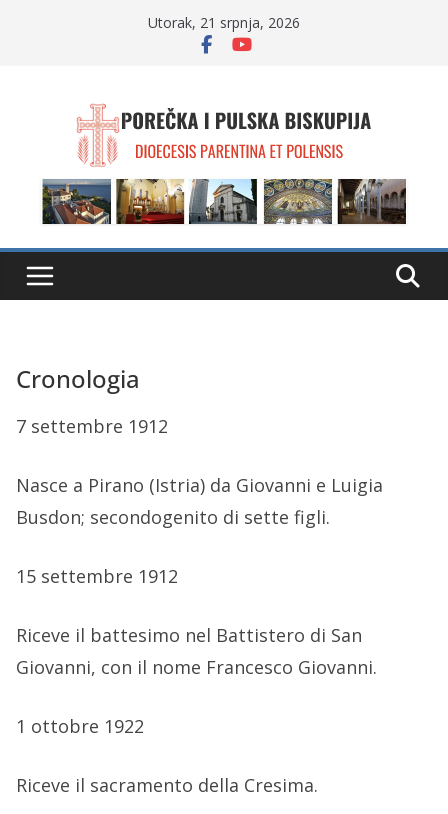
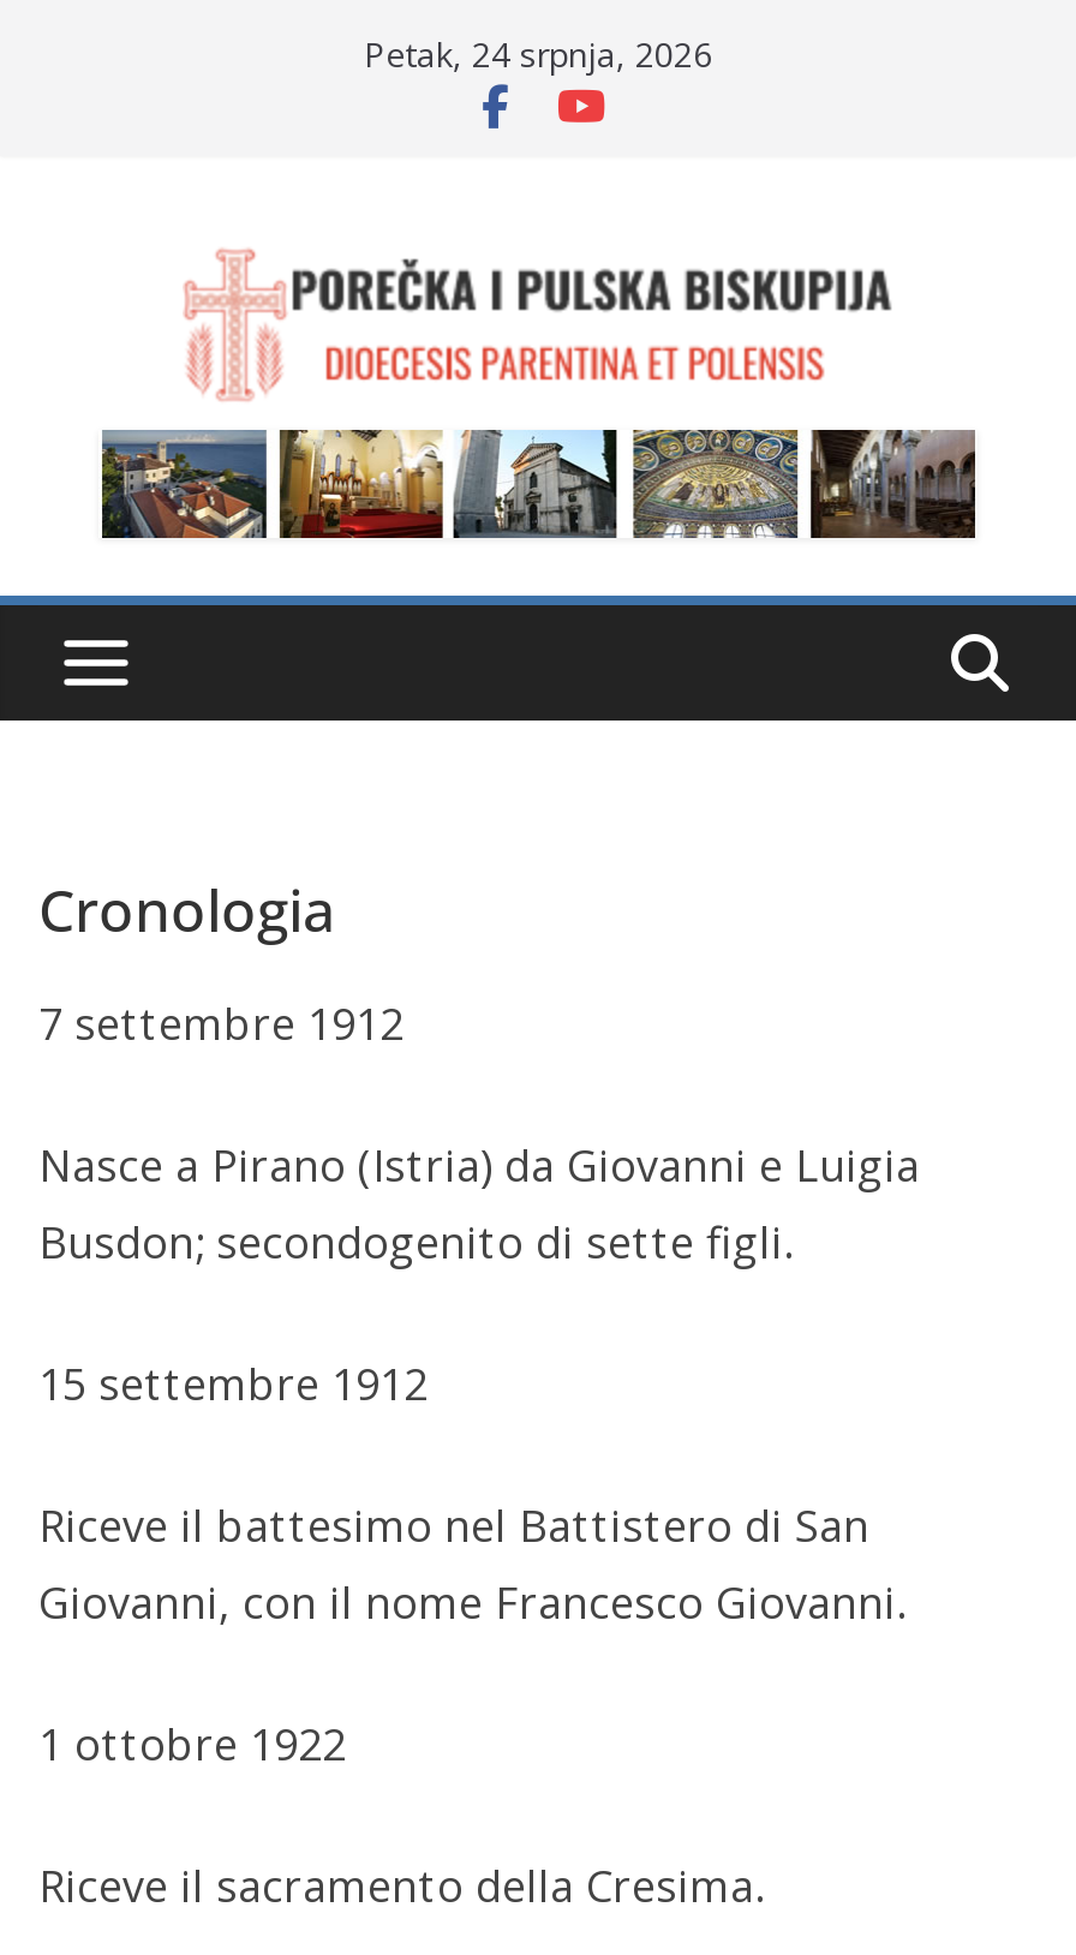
- Utorak, 21 srpnja, 2026
+ Petak, 24 srpnja, 2026
